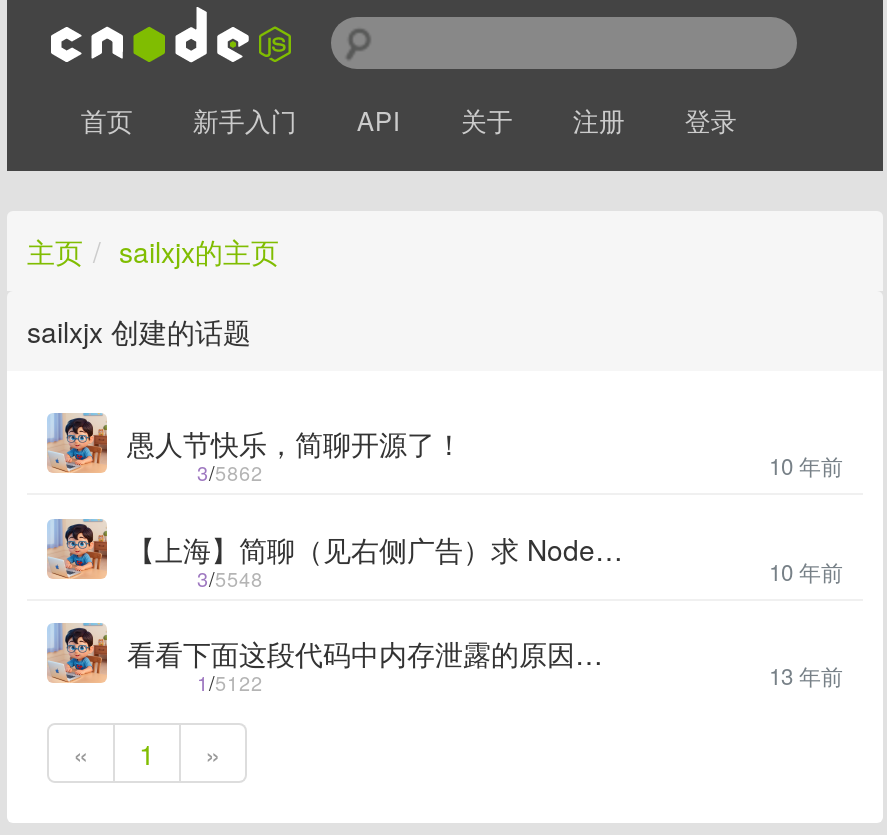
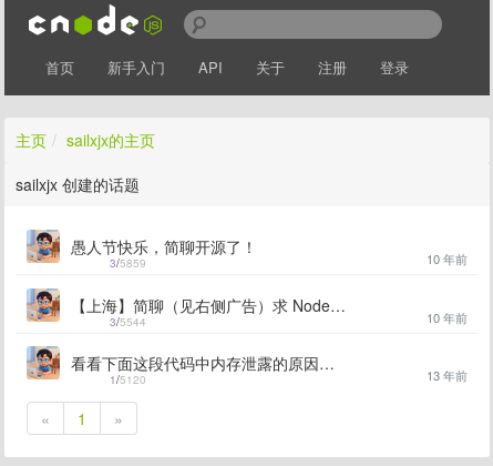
- 3 /5862
+ 3 /5859

- 3 /5548
+ 3 /5544

- 1 /5122
+ 1 /5120
